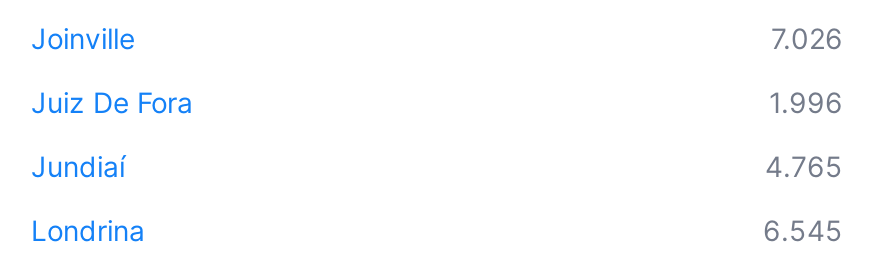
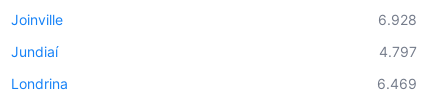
- 7.026
- Juiz De Fora
- 1.996
+ 6.928

- 4.765
+ 4.797

- 6.545
+ 6.469
